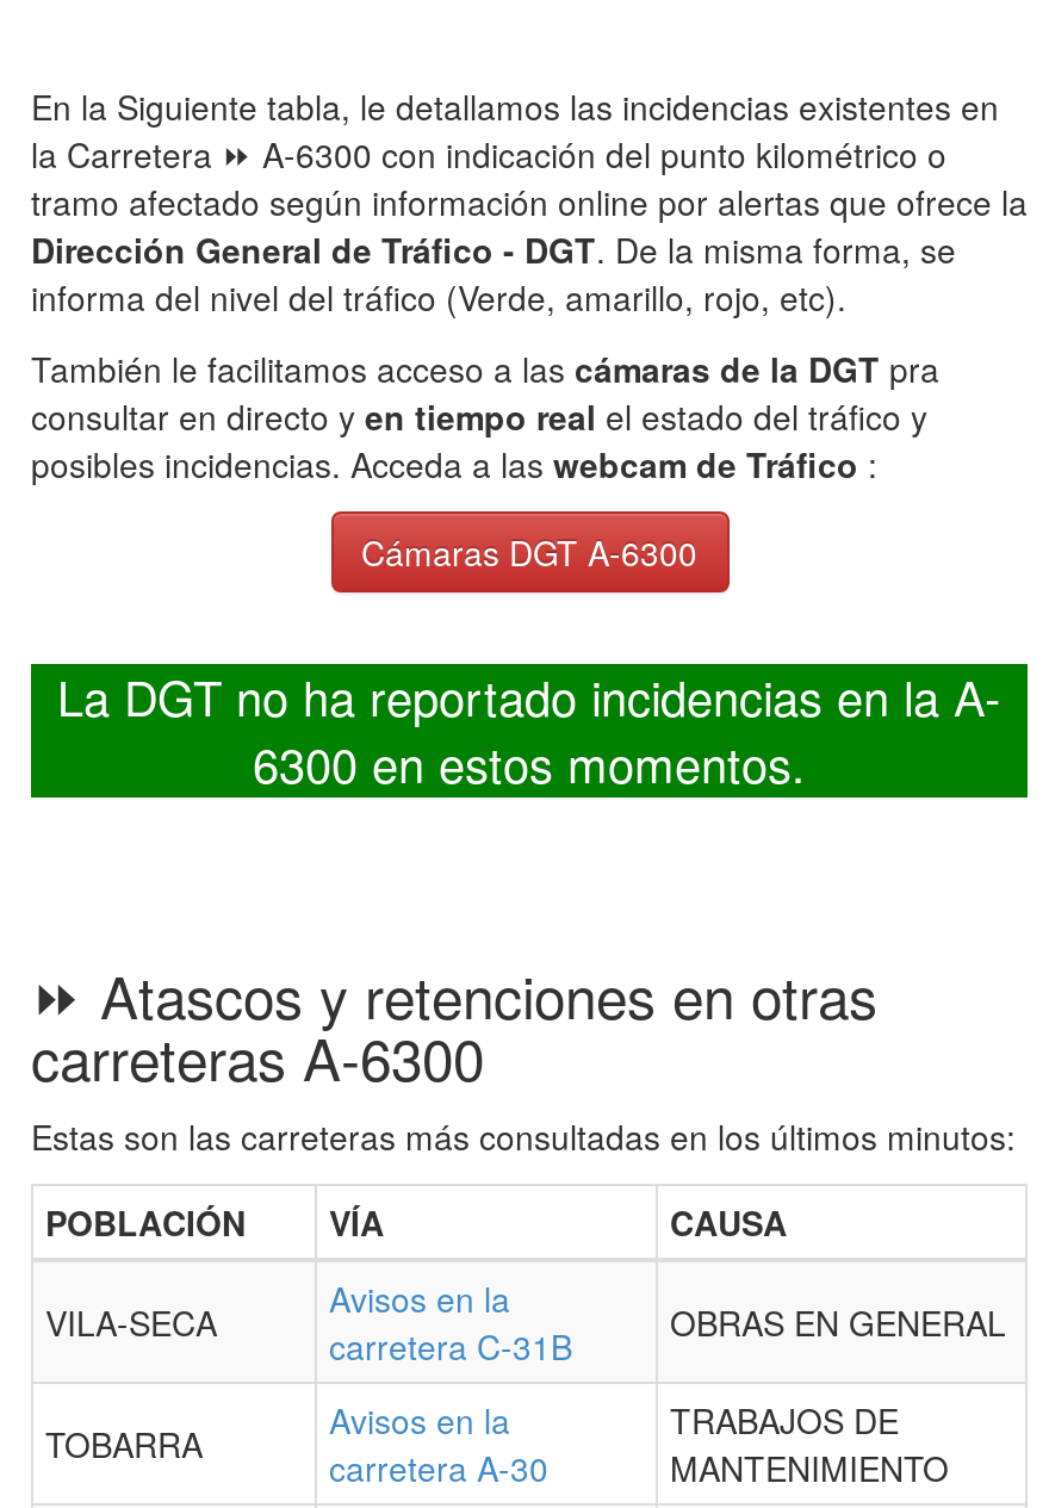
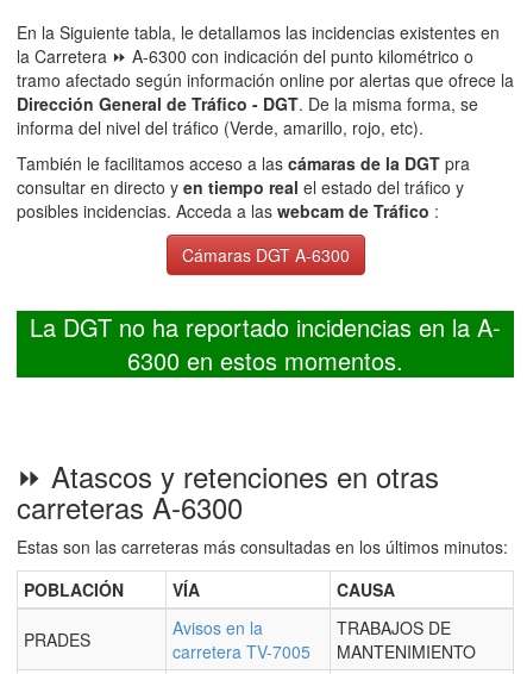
- VILA-SECA
+ PRADES

- carretera C-31B
- OBRAS EN GENERAL
- TOBARRA
- Avisos en la
- carretera A-30
+ carretera TV-7005
